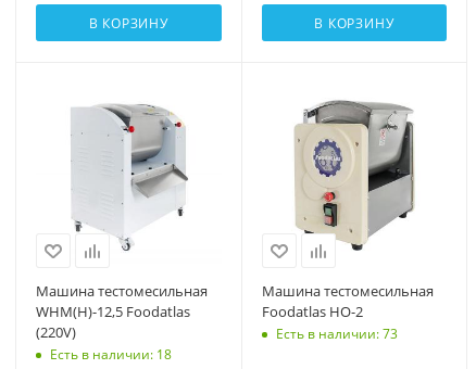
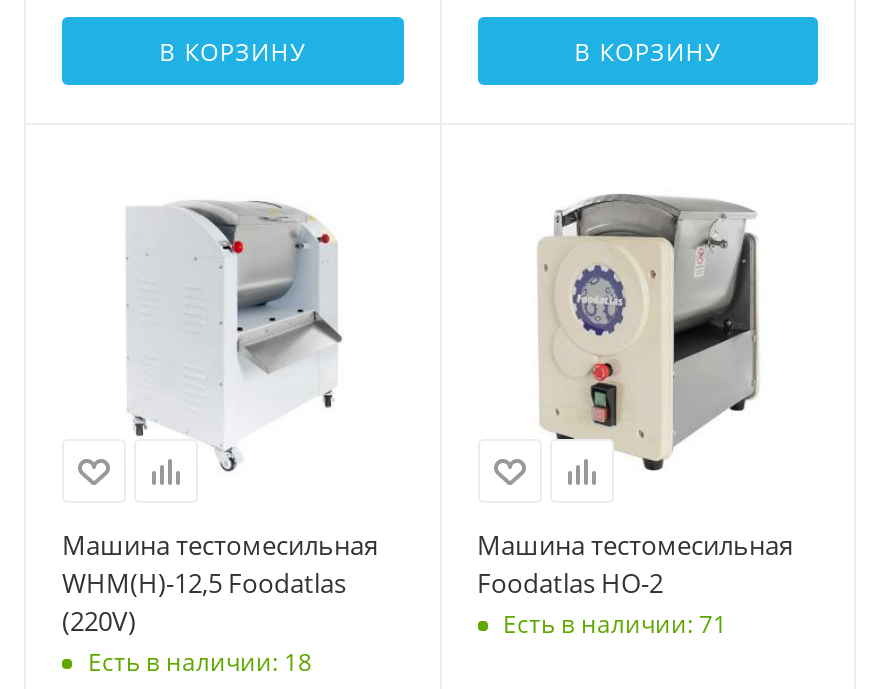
- Есть в наличии: 73
+ Есть в наличии: 71
